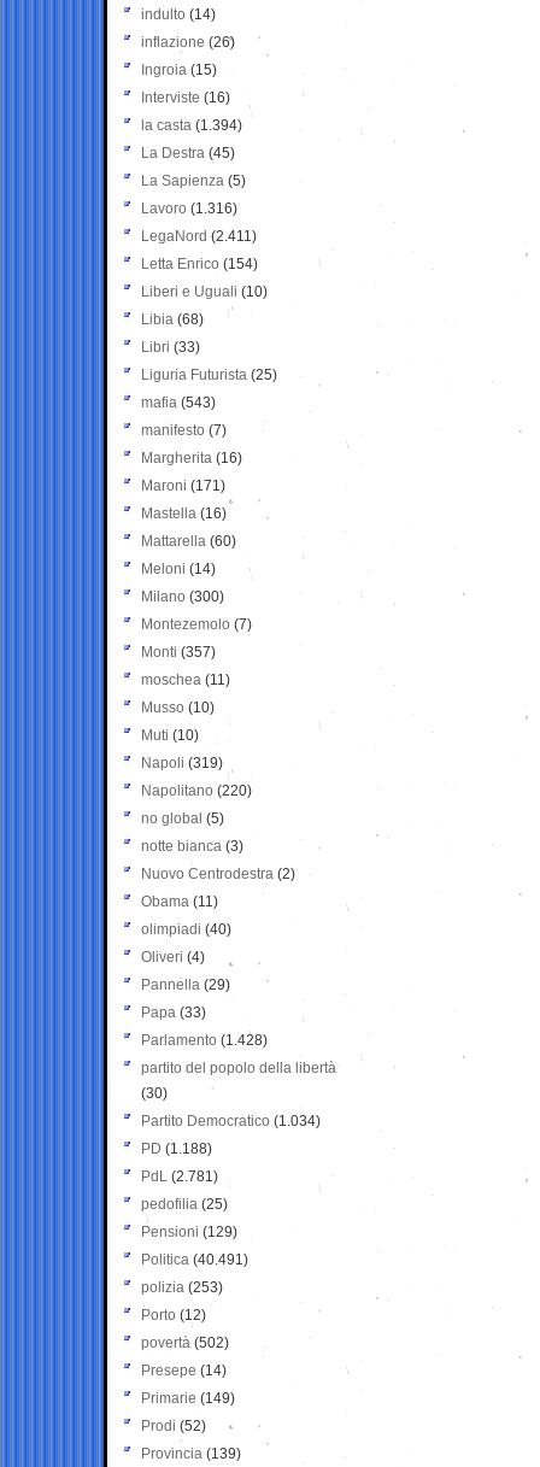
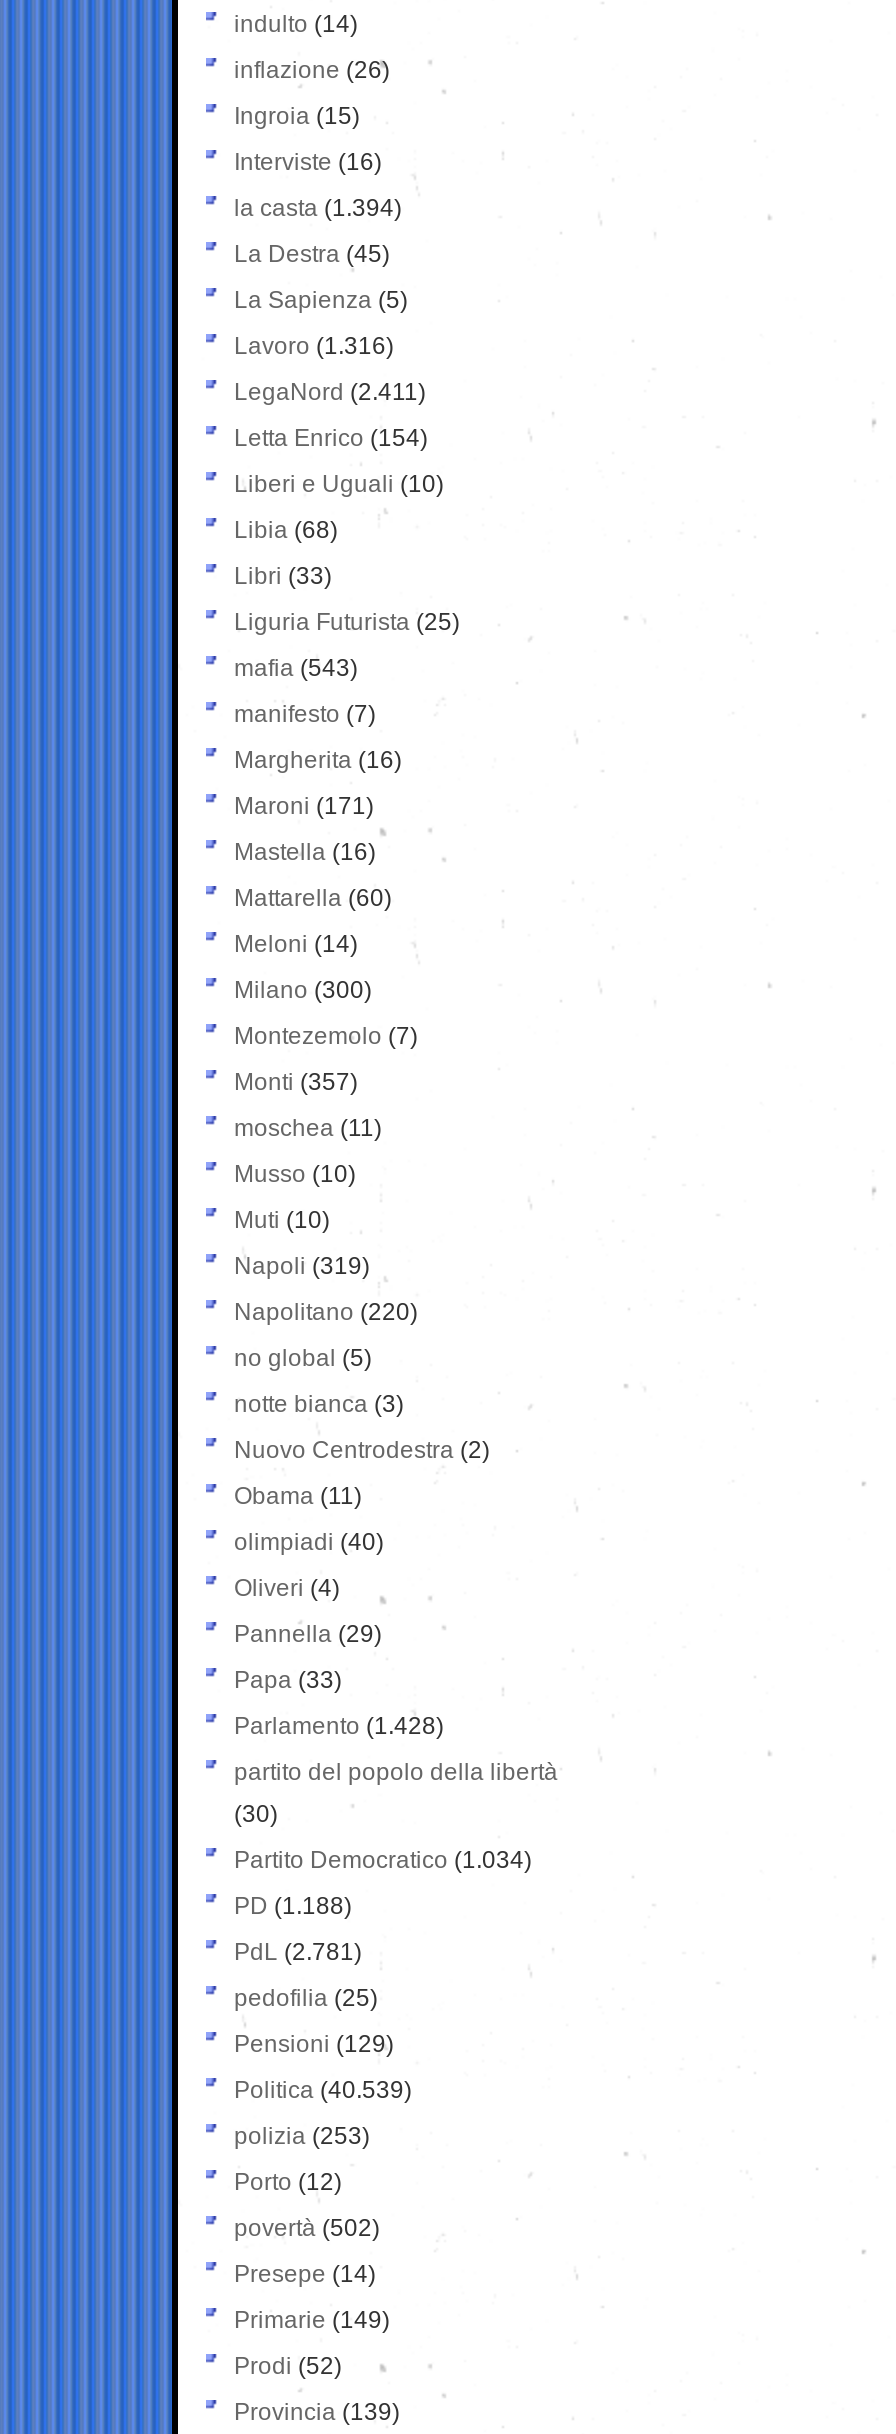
- Politica (40.491)
+ Politica (40.539)
